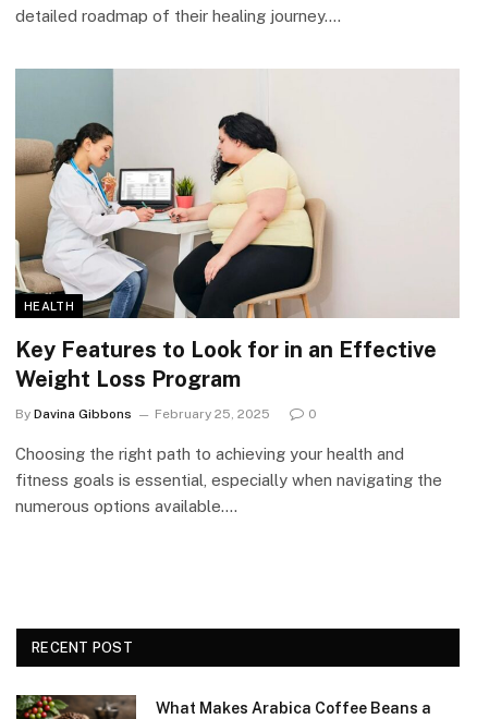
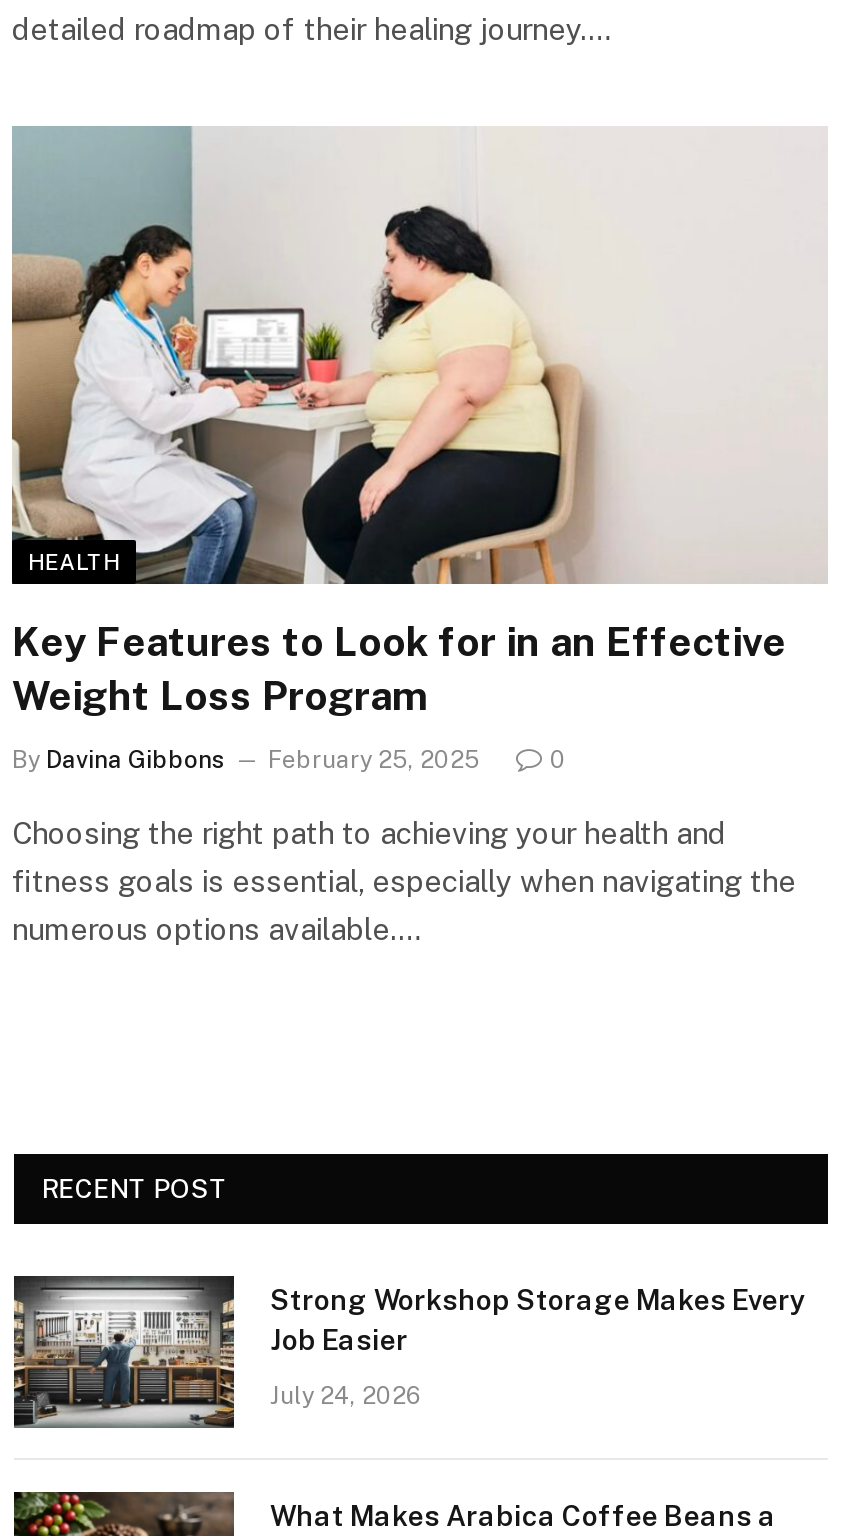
+ [image]
+ Strong Workshop Storage Makes Every
+ Job Easier
+ July 24, 2026
